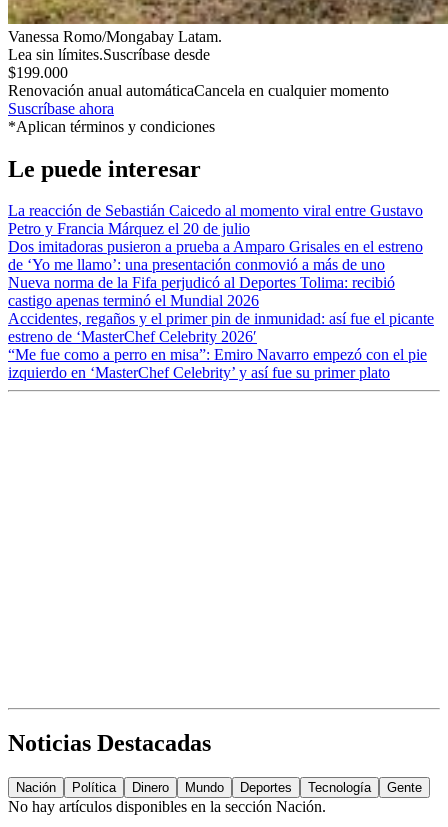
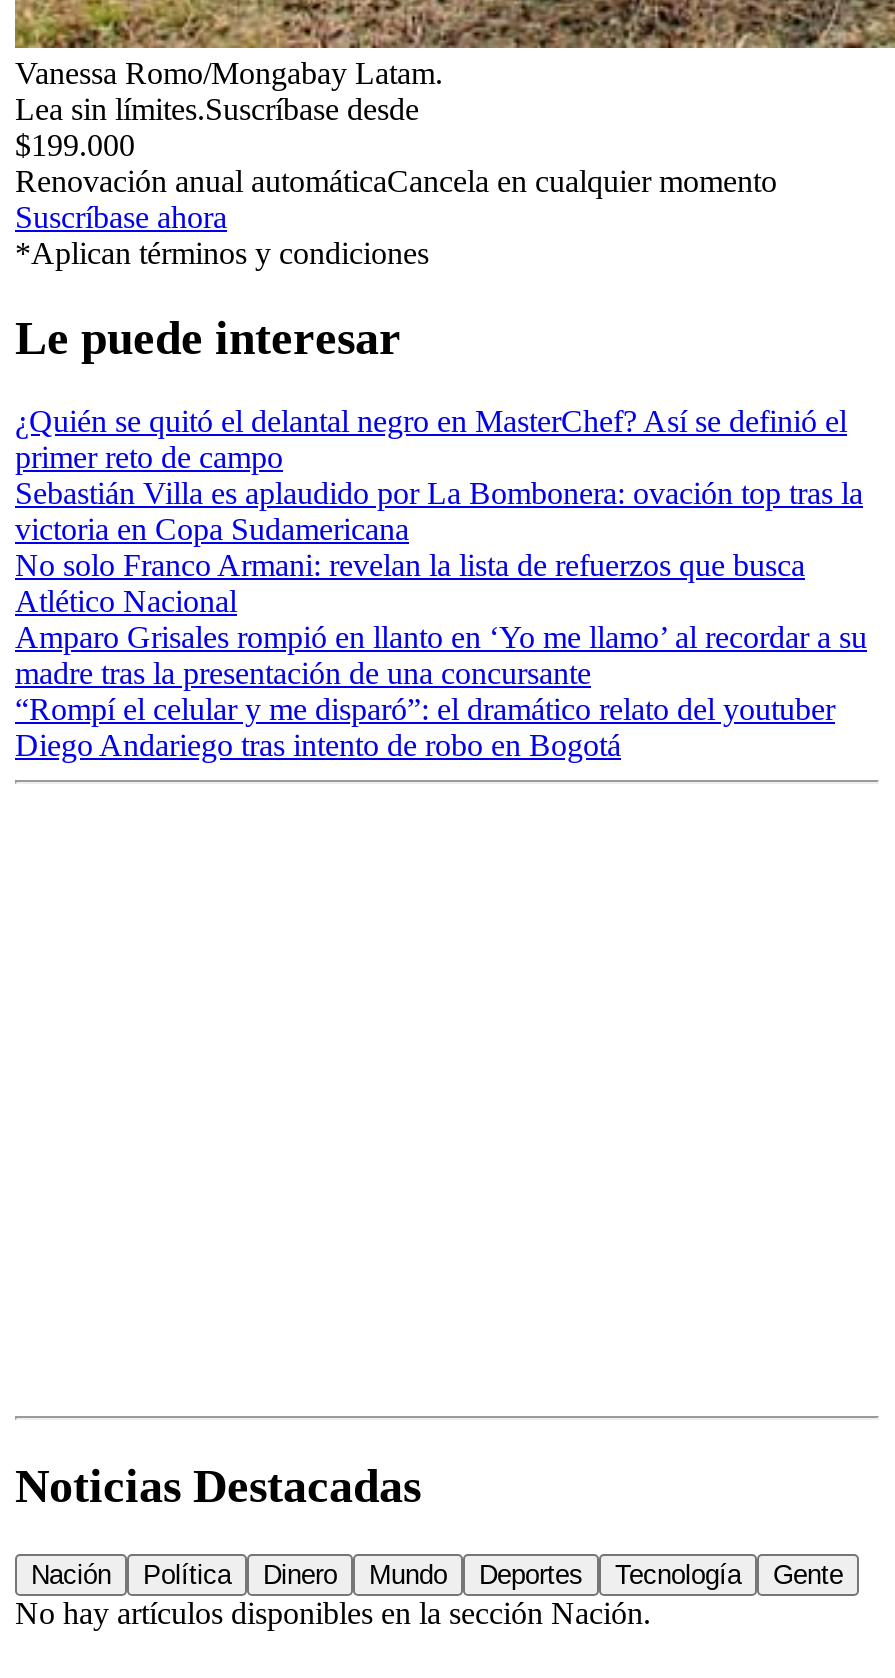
- La reacción de Sebastián Caicedo al momento viral entre Gustavo
- Petro y Francia Márquez el 20 de julio
- Dos imitadoras pusieron a prueba a Amparo Grisales en el estreno
- de ‘Yo me llamo’: una presentación conmovió a más de uno
- Nueva norma de la Fifa perjudicó al Deportes Tolima: recibió
- castigo apenas terminó el Mundial 2026
- Accidentes, regaños y el primer pin de inmunidad: así fue el picante
- estreno de ‘MasterChef Celebrity 2026′
- “Me fue como a perro en misa”: Emiro Navarro empezó con el pie
- izquierdo en ‘MasterChef Celebrity’ y así fue su primer plato
+ ¿Quién se quitó el delantal negro en MasterChef? Así se definió el
+ primer reto de campo
+ Sebastián Villa es aplaudido por La Bombonera: ovación top tras la
+ victoria en Copa Sudamericana
+ No solo Franco Armani: revelan la lista de refuerzos que busca
+ Atlético Nacional
+ Amparo Grisales rompió en llanto en ‘Yo me llamo’ al recordar a su
+ madre tras la presentación de una concursante
+ “Rompí el celular y me disparó”: el dramático relato del youtuber
+ Diego Andariego tras intento de robo en Bogotá
